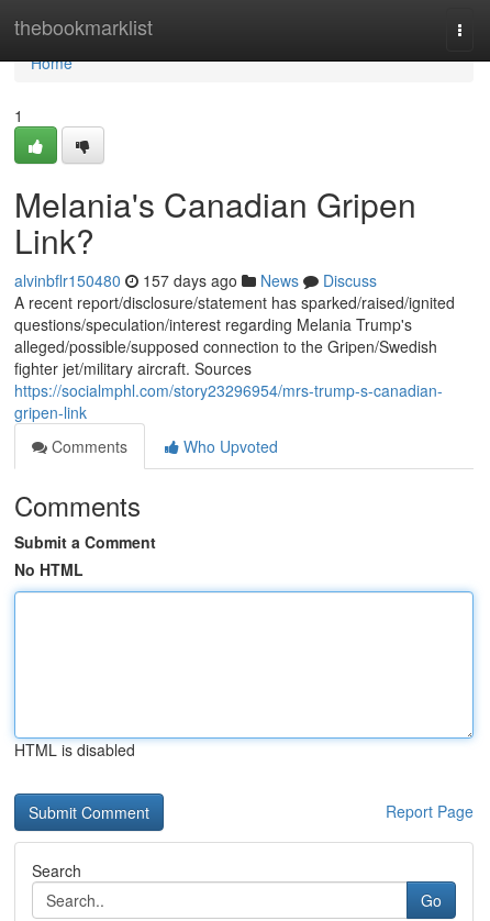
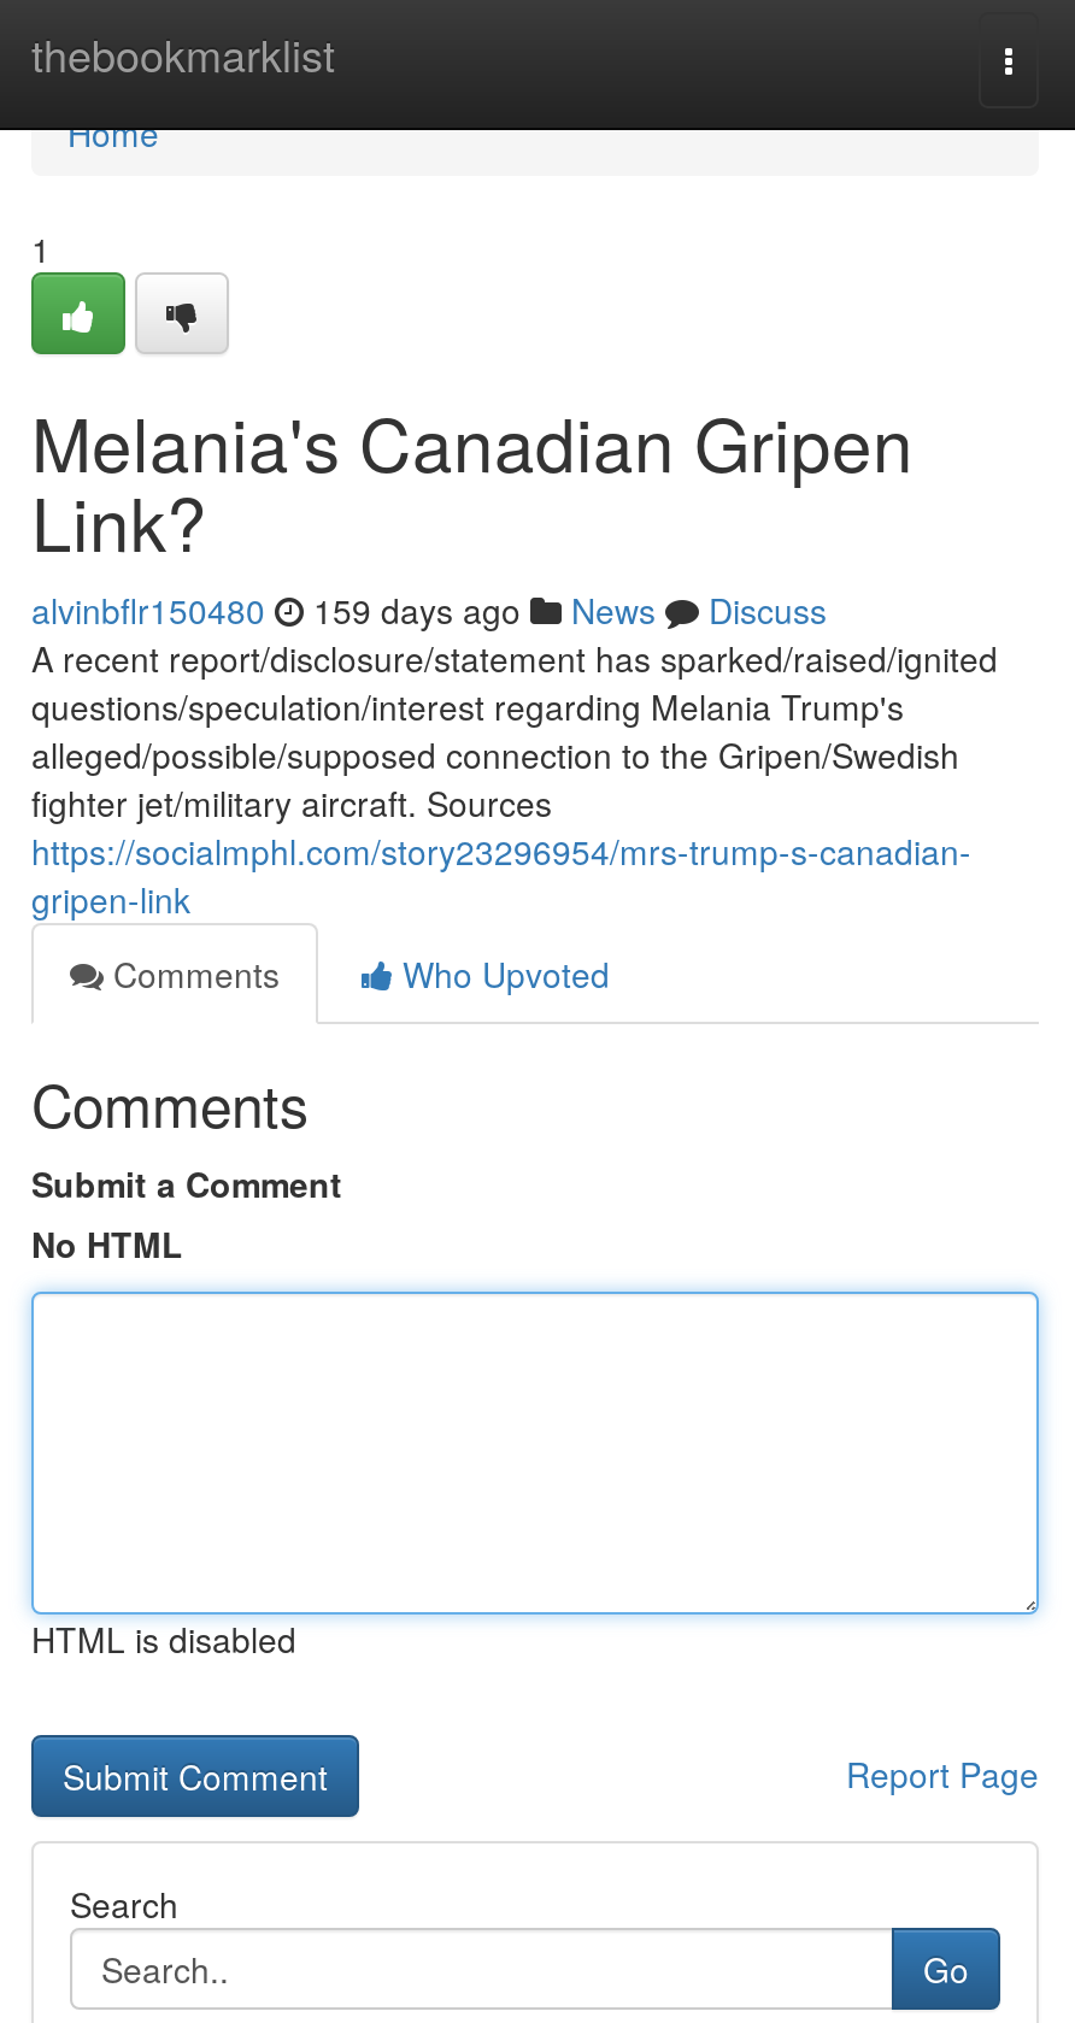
- alvinbflr150480 157 days ago News Discuss
+ alvinbflr150480 159 days ago News Discuss
